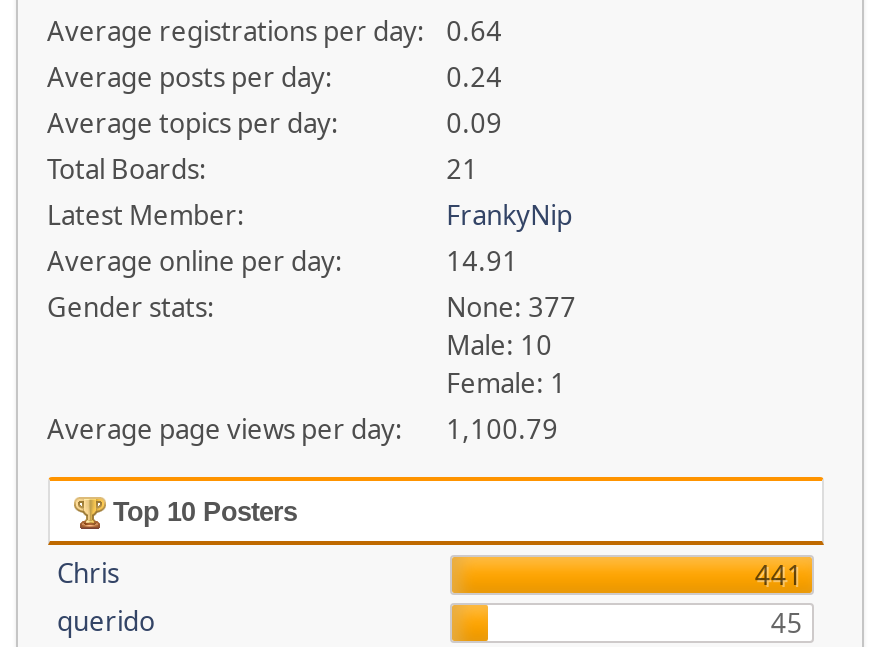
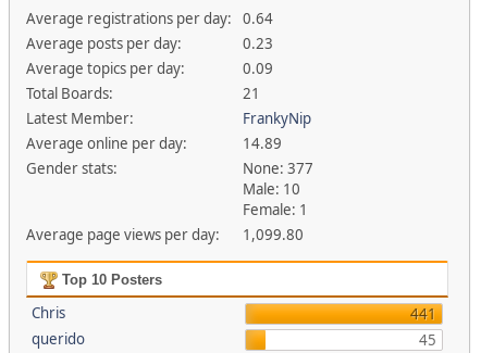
- 0.24
+ 0.23

- 14.91
+ 14.89

- Average page views per day: 1,100.79
+ Average page views per day: 1,099.80
